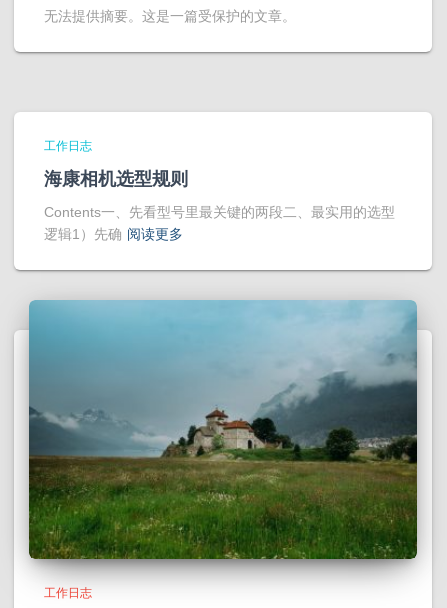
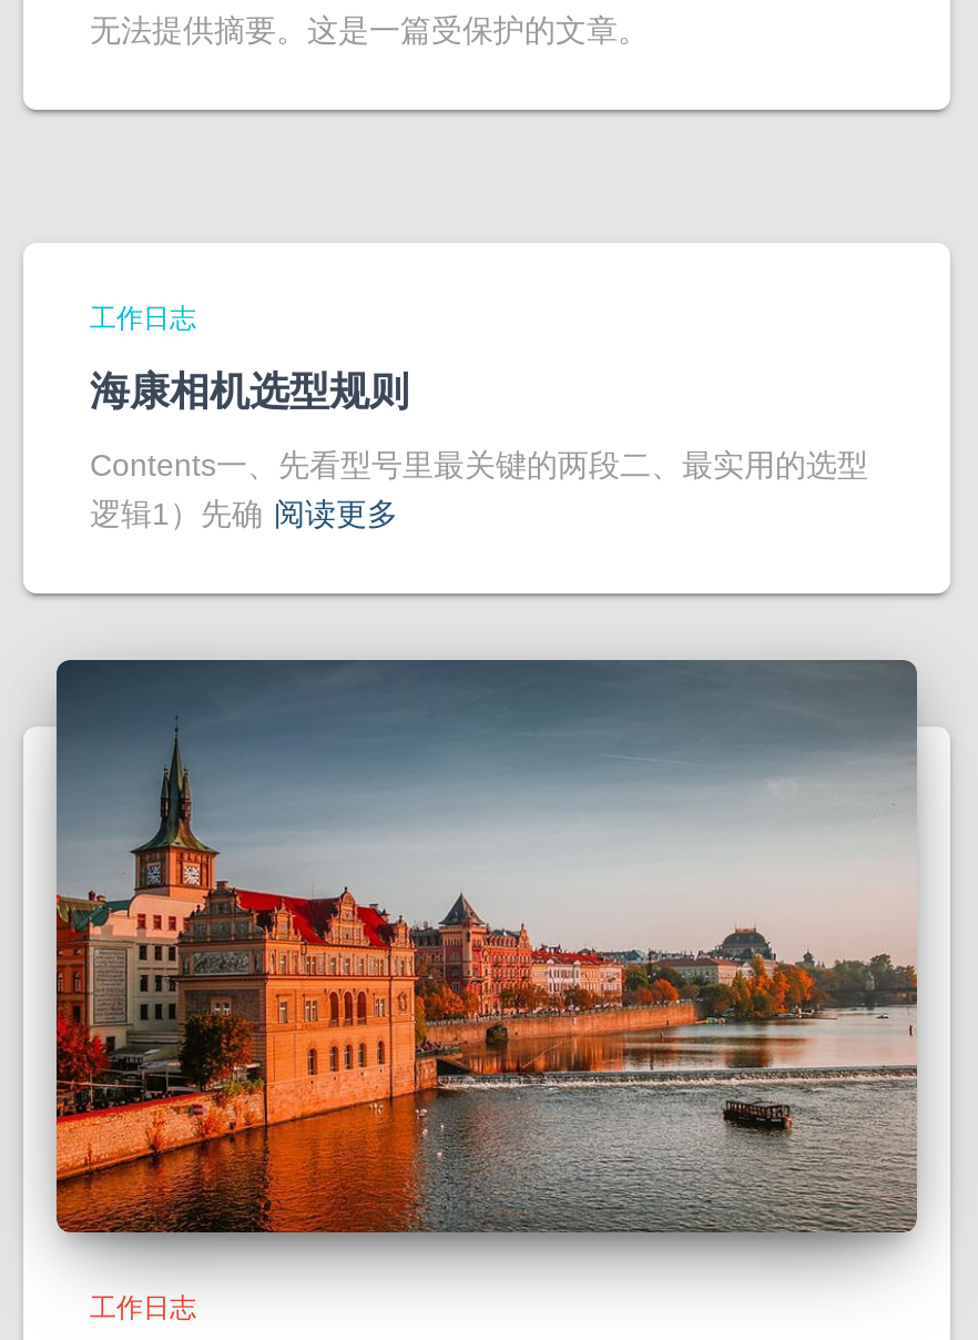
- [image]
+ [image]
